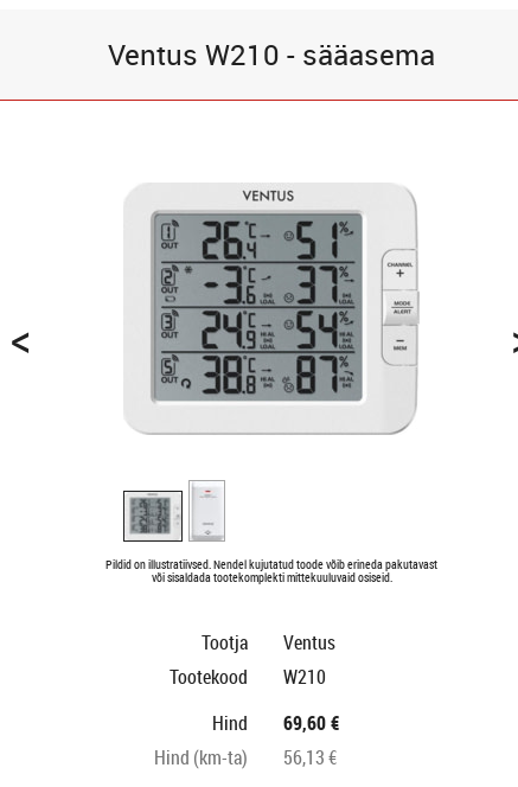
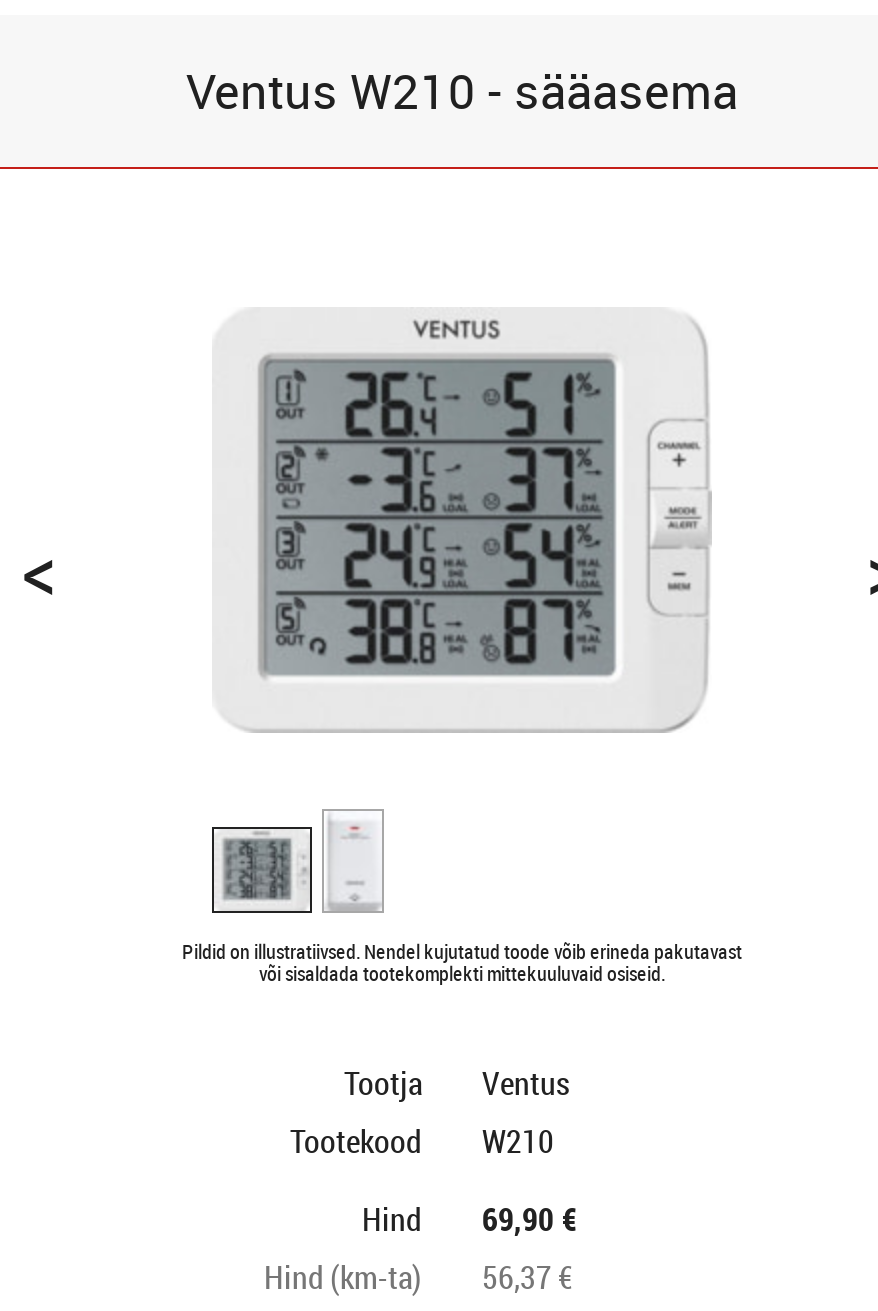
- Hind 69,60 €
+ Hind 69,90 €

- Hind (km-ta) 56,13 €
+ Hind (km-ta) 56,37 €
